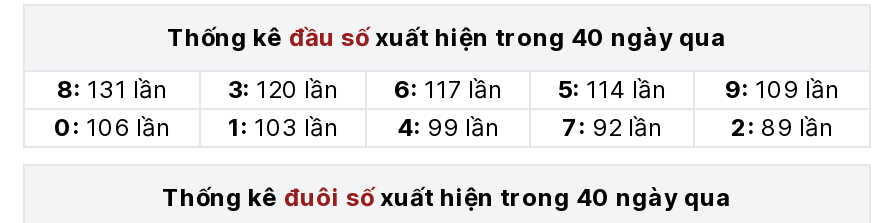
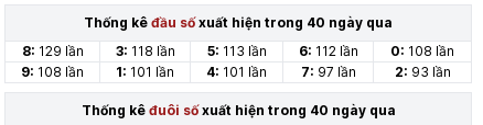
- 8: 131 lần
+ 8: 129 lần

- 3: 120 lần
+ 3: 118 lần

- 6: 117 lần
+ 5: 113 lần

- 5: 114 lần
+ 6: 112 lần

- 9: 109 lần
+ 0: 108 lần

- 0: 106 lần
+ 9: 108 lần

- 1: 103 lần
+ 1: 101 lần

- 4: 99 lần
+ 4: 101 lần

- 7: 92 lần
+ 7: 97 lần

- 2: 89 lần
+ 2: 93 lần
